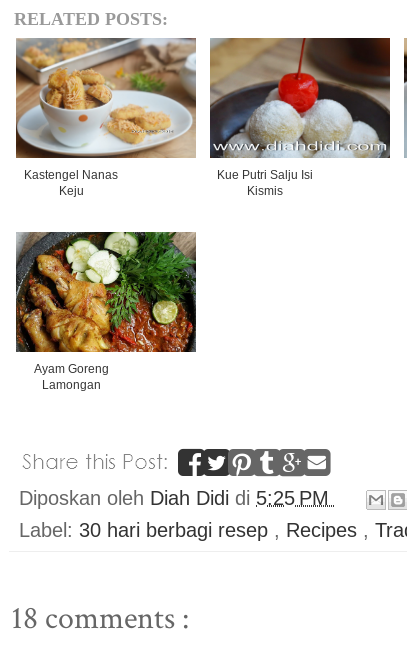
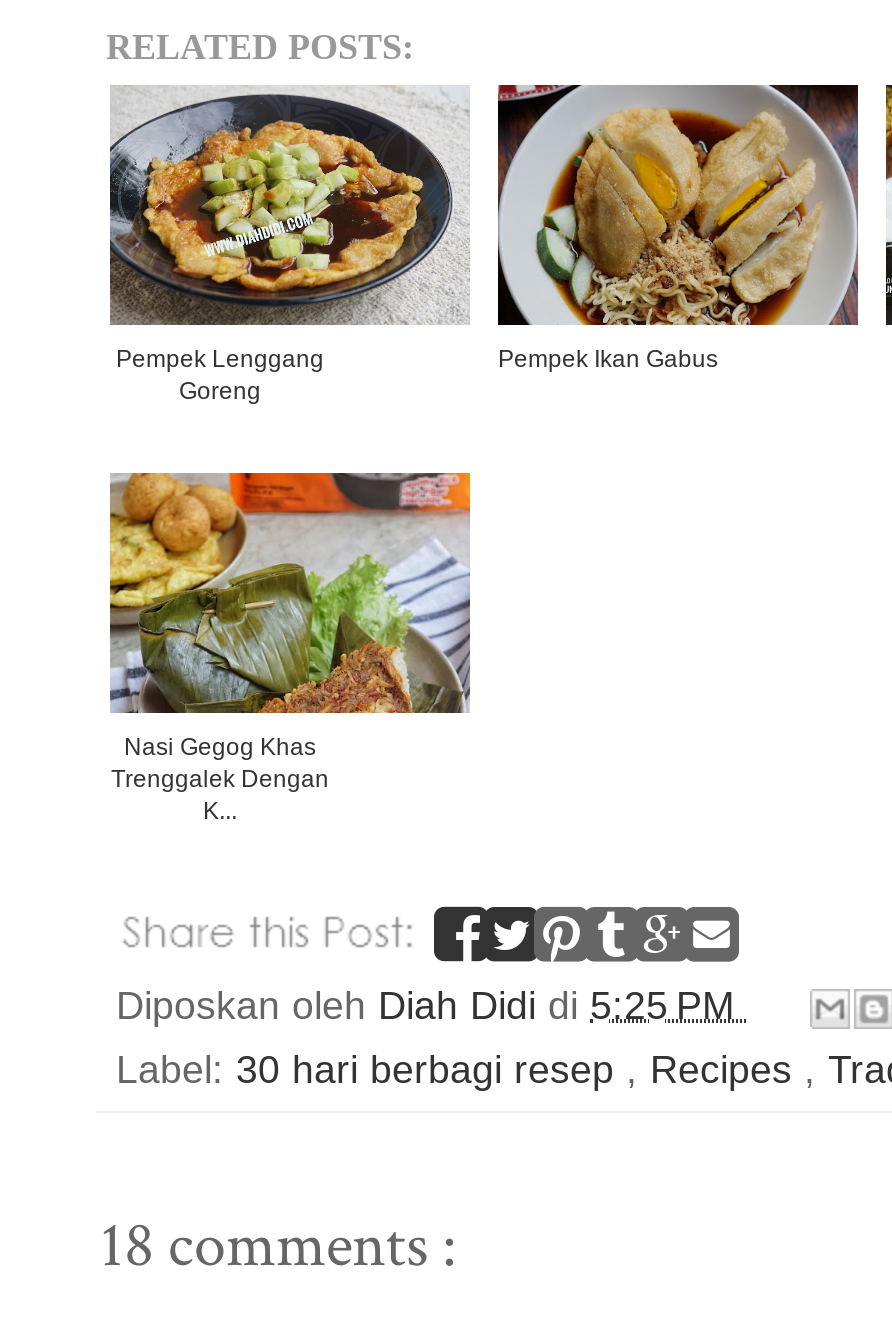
- [image]
- Kastengel Nanas
- Keju
+ [image]
+ Pempek Lenggang
+ Goreng

- [image]
- Kue Putri Salju Isi
- Kismis
+ [image]
+ Pempek Ikan Gabus

- [image]
- Ayam Goreng
- Lamongan
+ [image]
+ Nasi Gegog Khas
+ Trenggalek Dengan
+ K...
